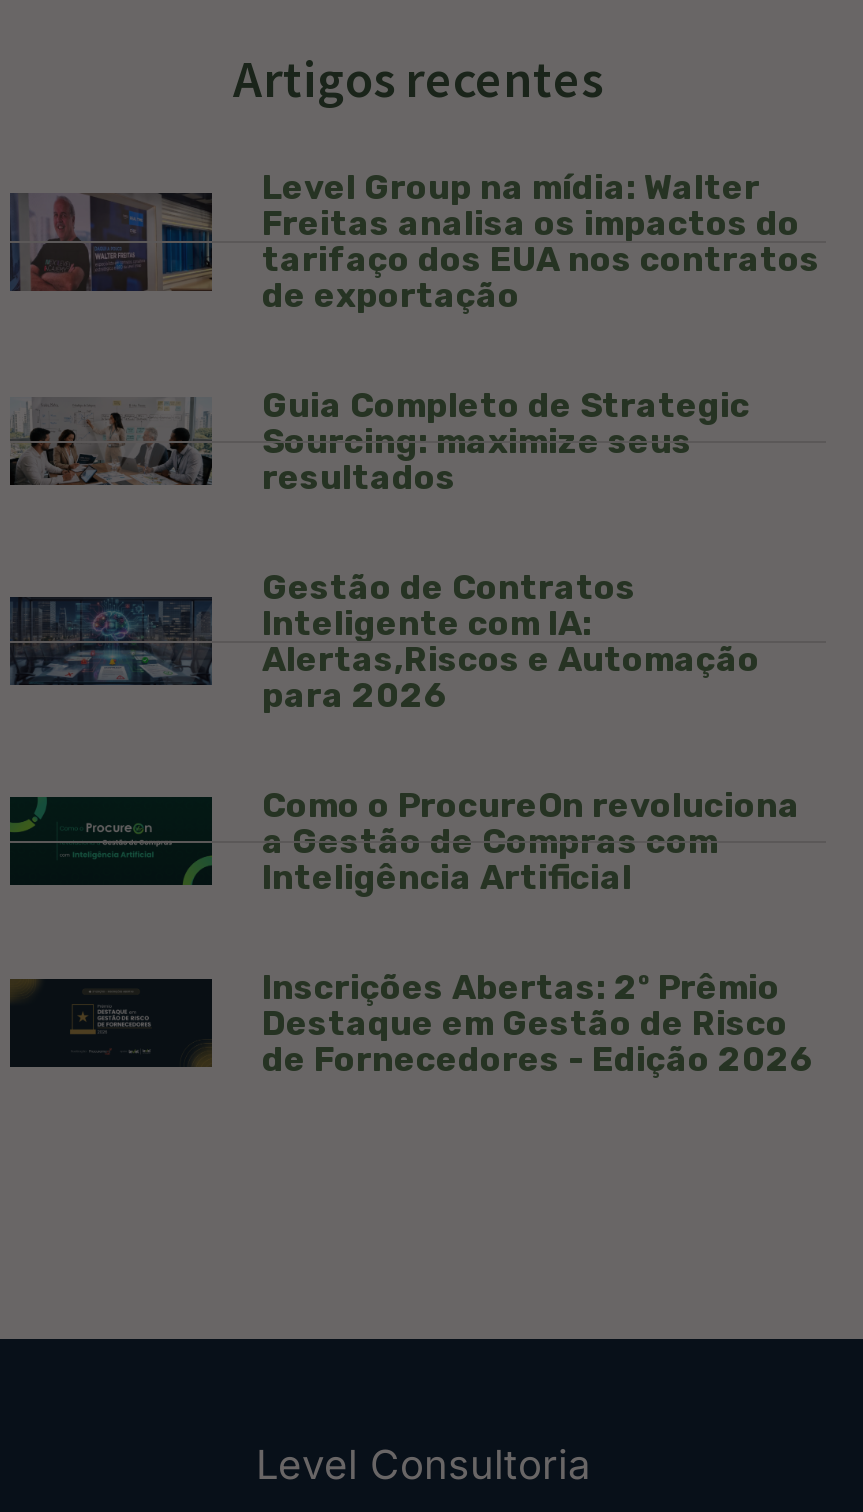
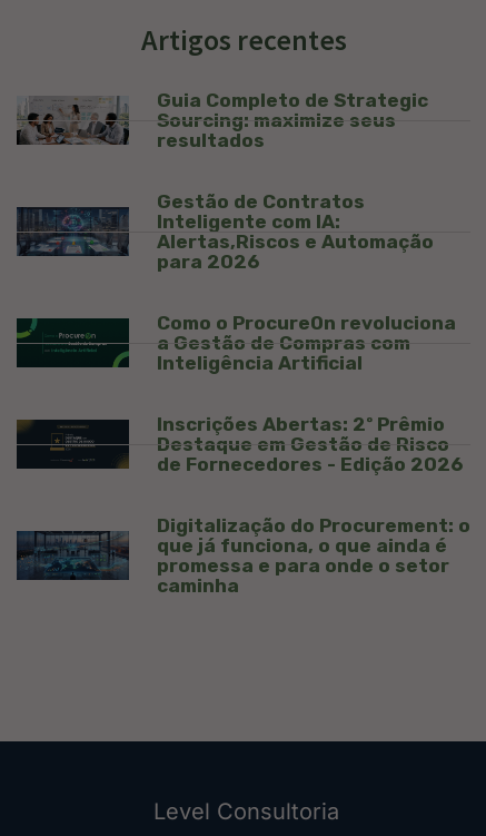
- [image]
- Level Group na mídia: Walter
- Freitas analisa os impactos do
- tarifaço dos EUA nos contratos
- de exportação

moved up: [image] | Guia Completo de Strategic | Sourcing: maximize seus | ... | Destaque em Gestão de Risco | de Fornecedores - Edição 2026

+ [image]
+ Digitalização do Procurement: o
+ que já funciona, o que ainda é
+ promessa e para onde o setor
+ caminha
